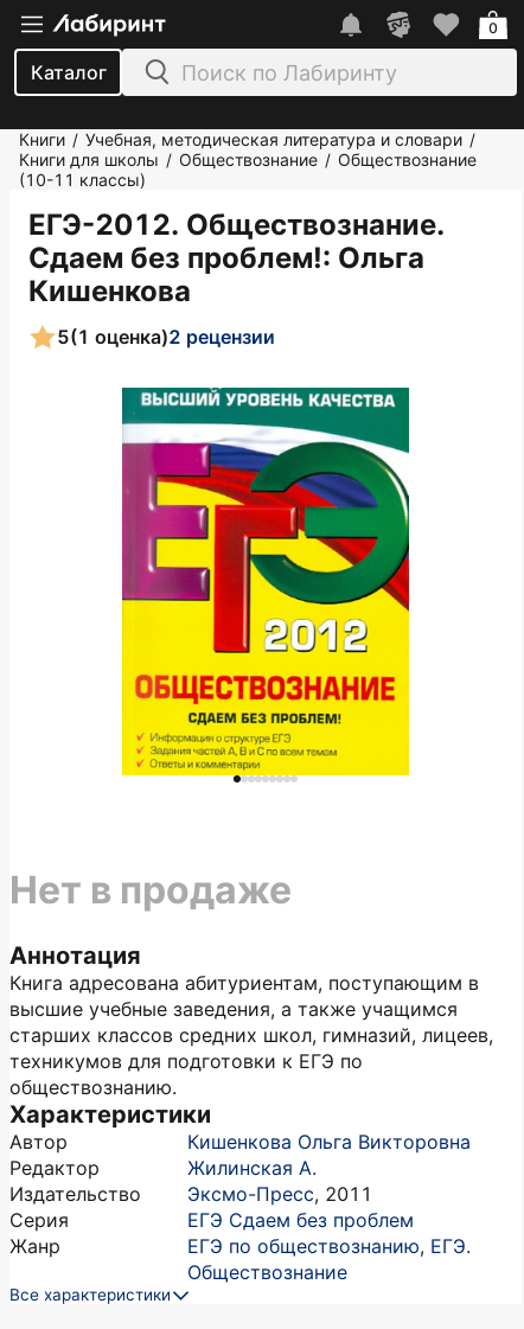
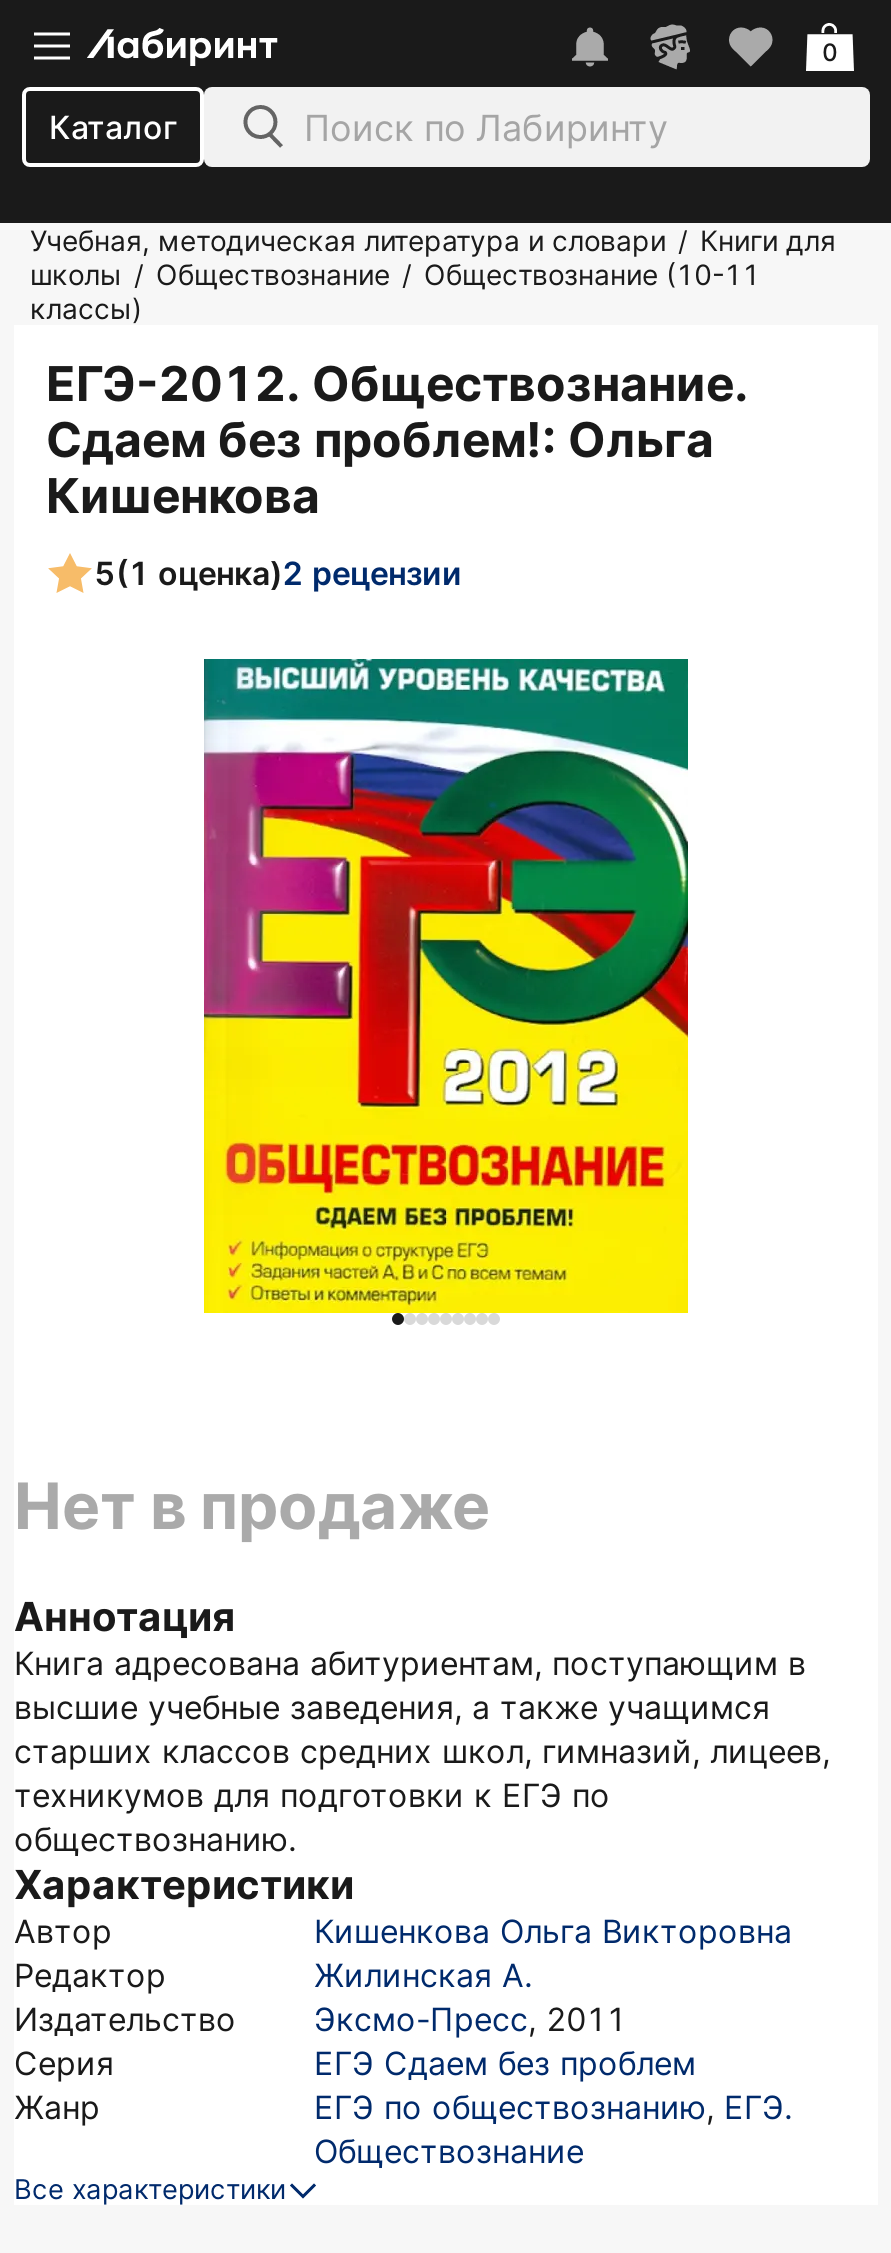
- Книги / Учебная, методическая литература и словари /
- Книги для школы / Обществознание / Обществознание
- (10-11 классы)
+ Учебная, методическая литература и словари / Книги для
+ школы / Обществознание / Обществознание (10-11
+ классы)
